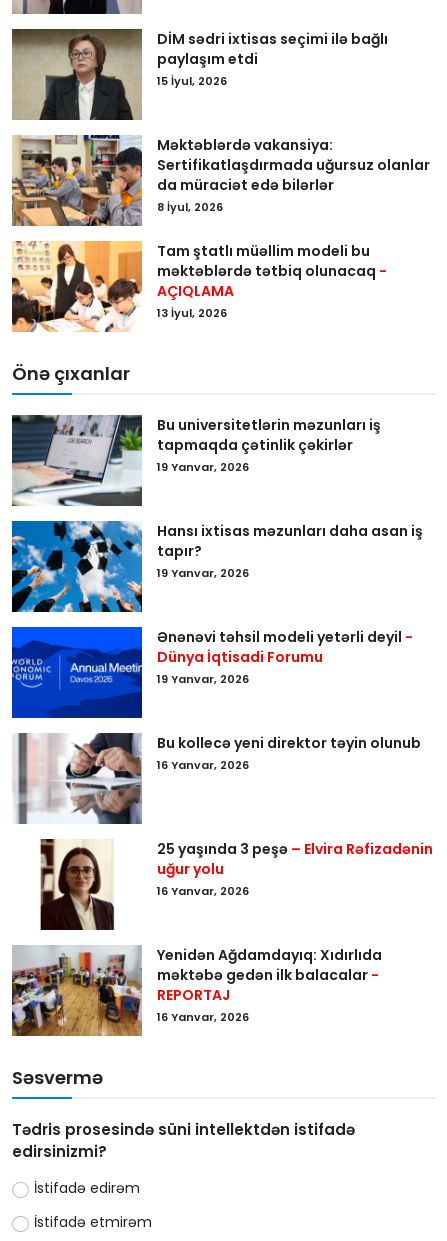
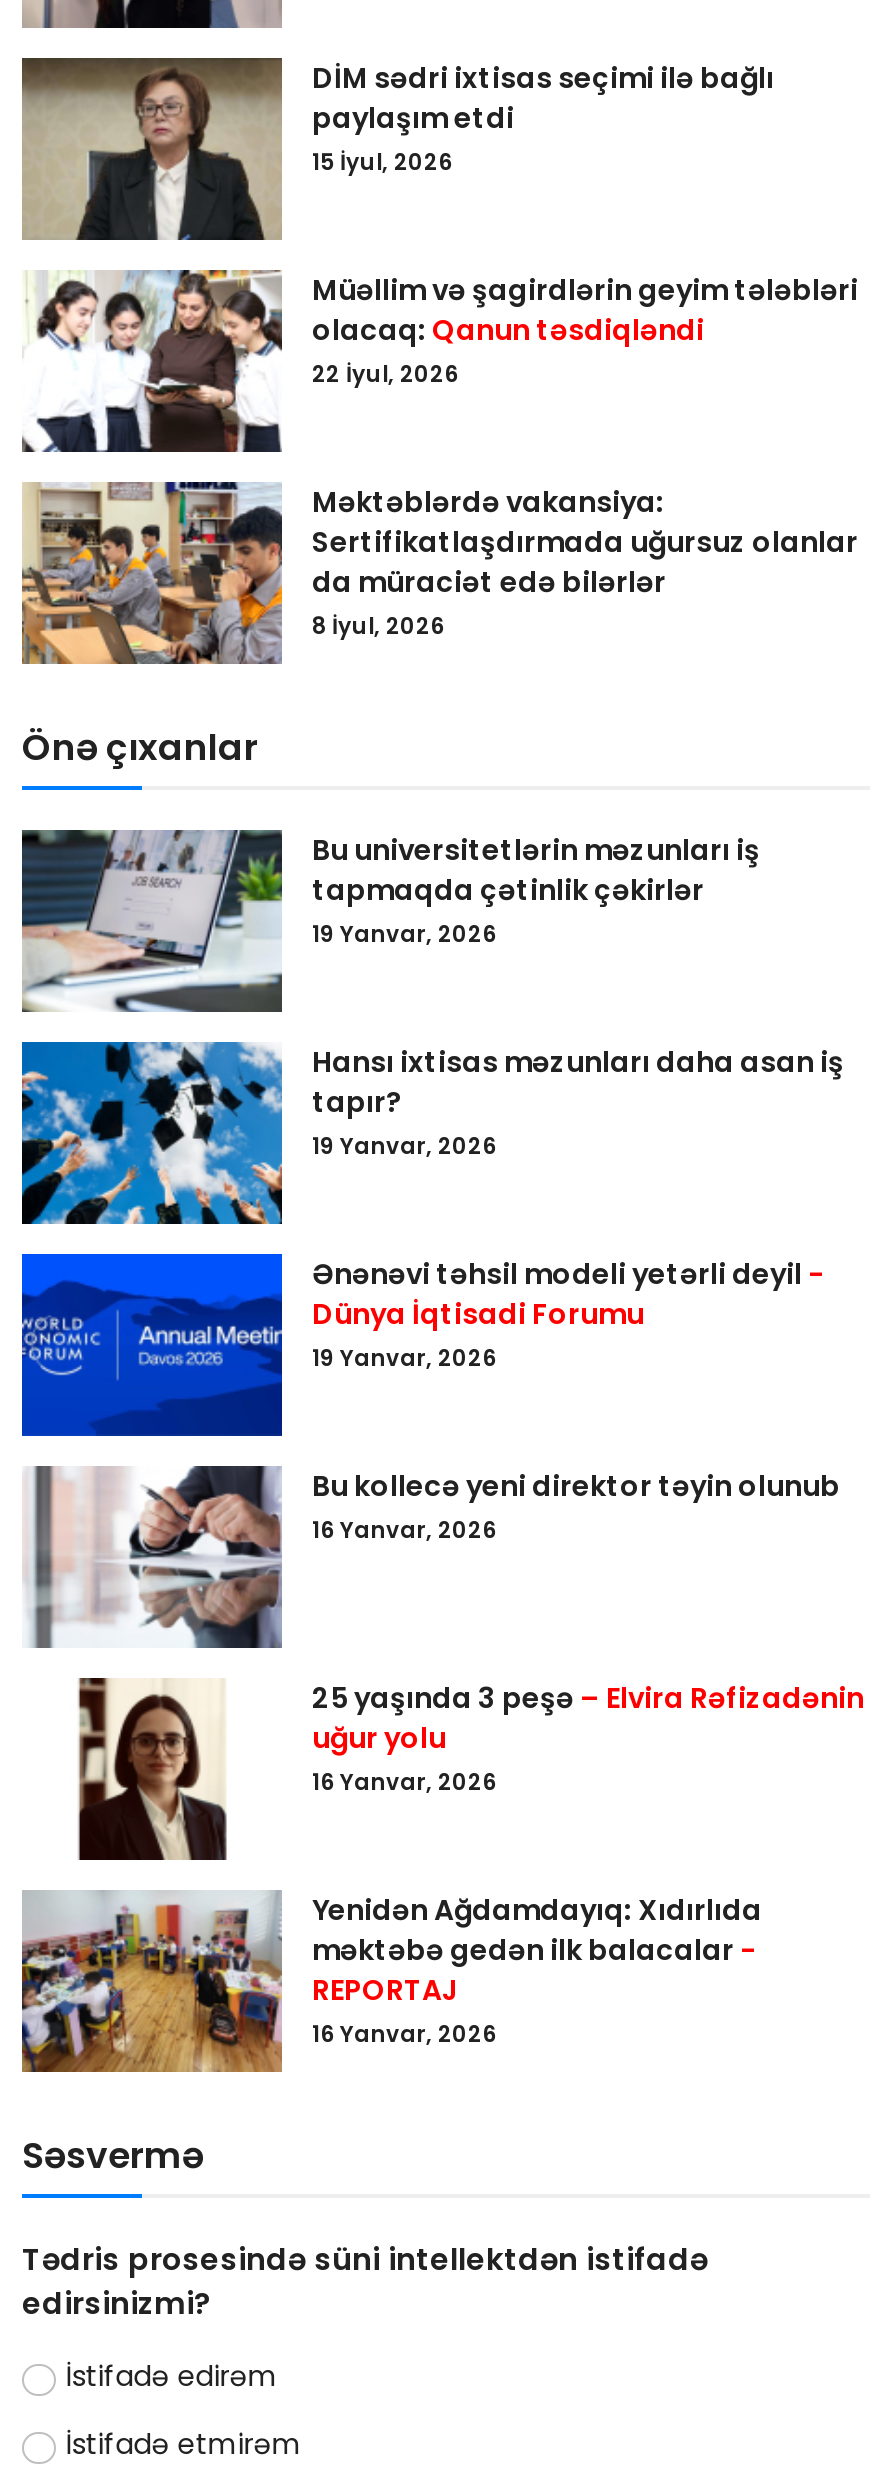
+ [image]
+ Müəllim və şagirdlərin geyim tələbləri
+ olacaq: Qanun təsdiqləndi
+ 22 İyul, 2026

moved down: [image] | Məktəblərdə vakansiya: | Sertifikatlaşdırmada uğursuz olanlar | da müraciət edə bilərlər | 8 İyul, 2026

- [image]
- Tam ştatlı müəllim modeli bu
- məktəblərdə tətbiq olunacaq -
- AÇIQLAMA
- 13 İyul, 2026
